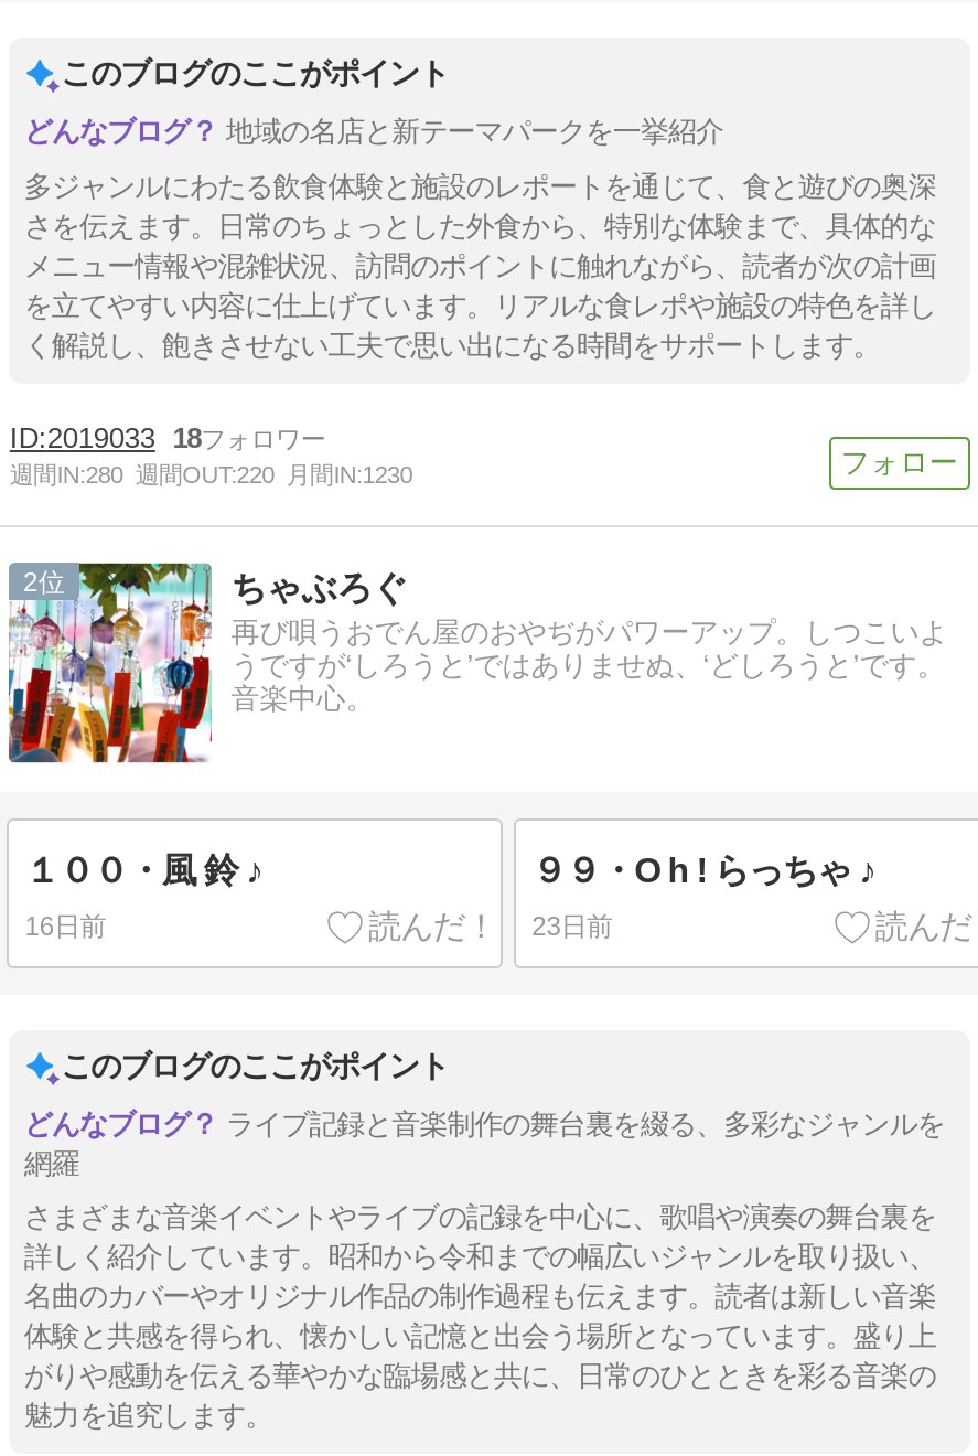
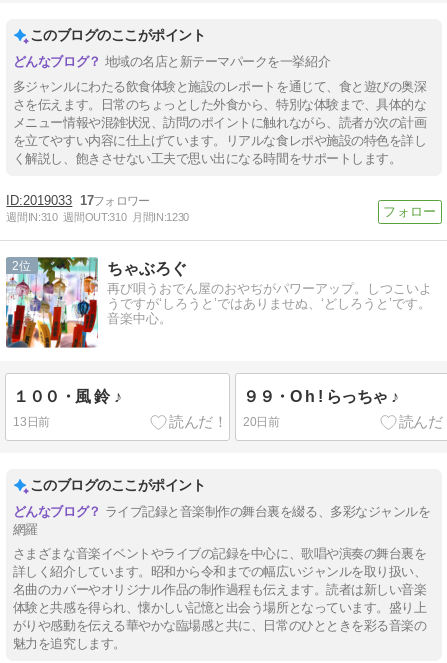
- 2019033 18
+ 2019033 17

- 週間IN:280 週間OUT:220 月間IN:1230
+ 週間IN:310 週間OUT:310 月間IN:1230

- 16日前
+ 13日前

- 23日前
+ 20日前
